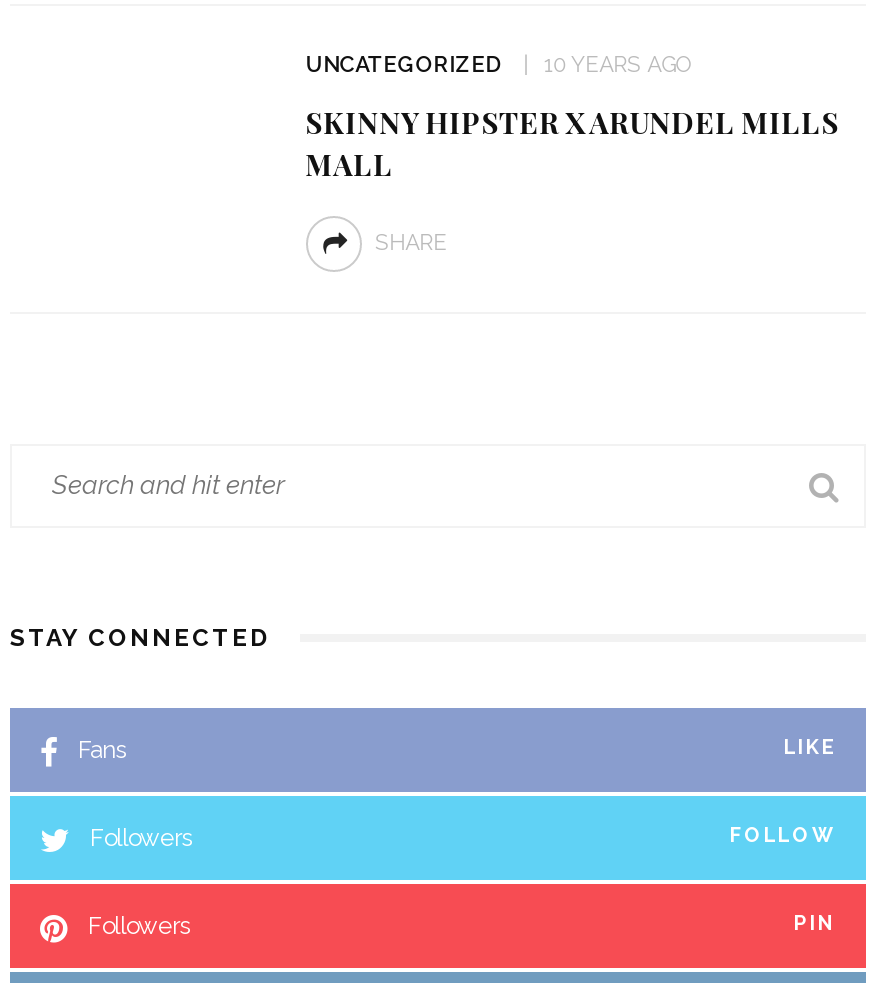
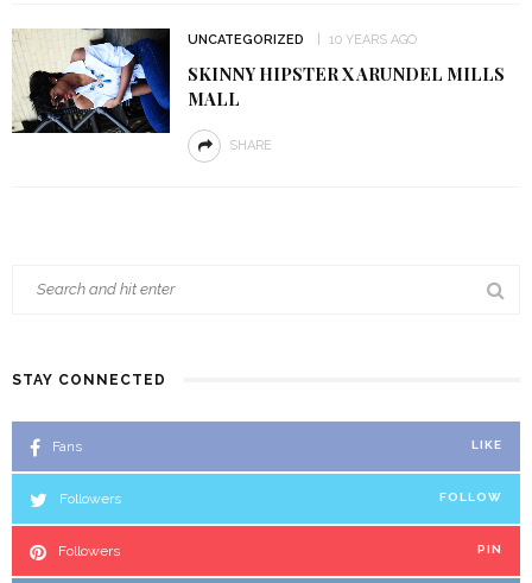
+ [image]
